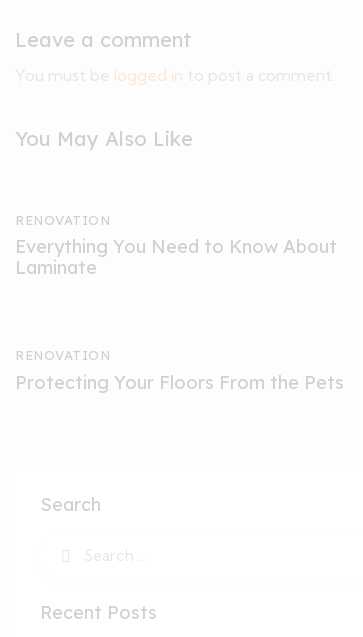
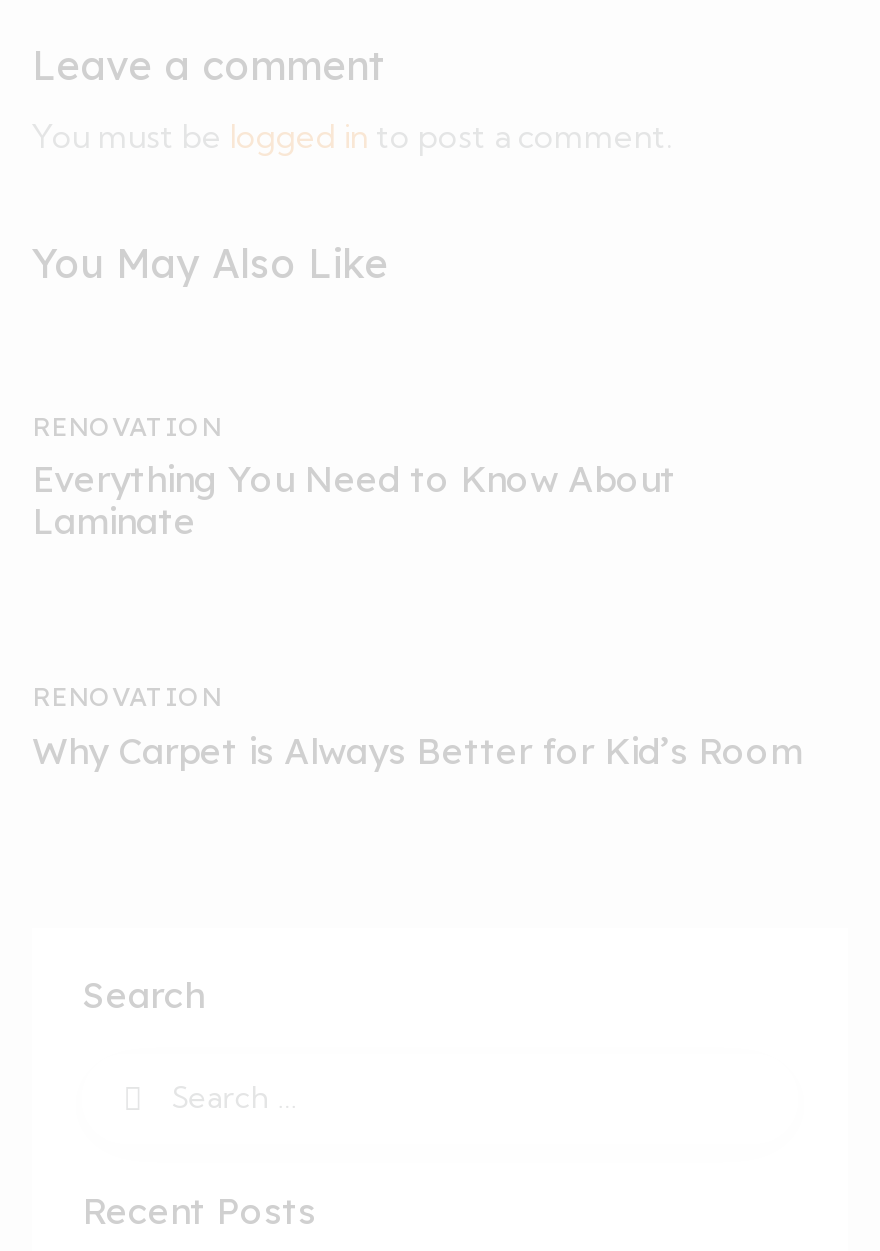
- Protecting Your Floors From the Pets
+ Why Carpet is Always Better for Kid’s Room
